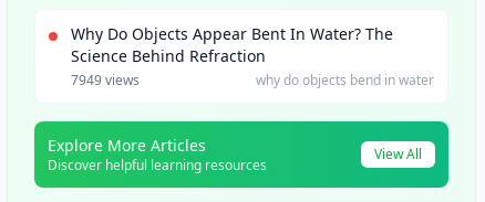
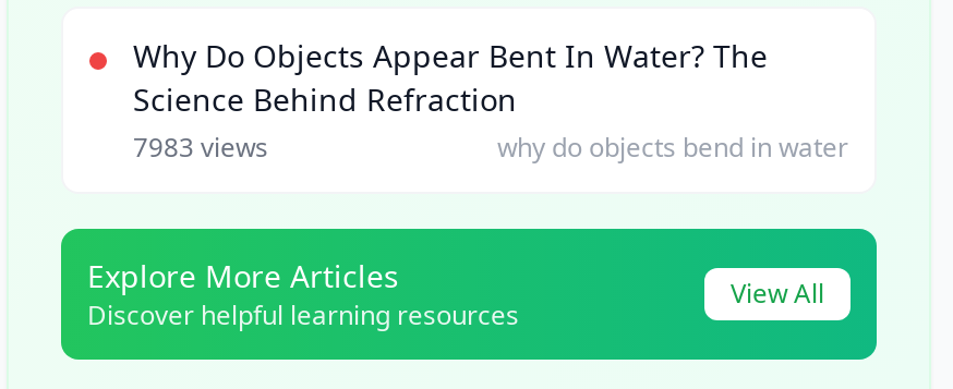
- 7949 views
+ 7983 views
